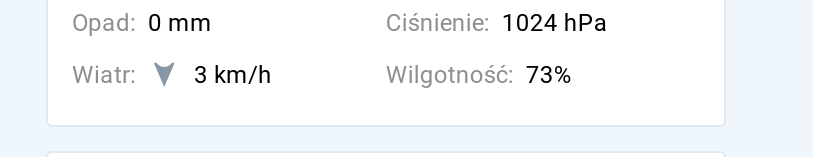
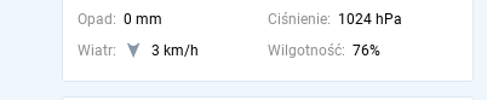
- Wilgotność: 73%
+ Wilgotność: 76%
